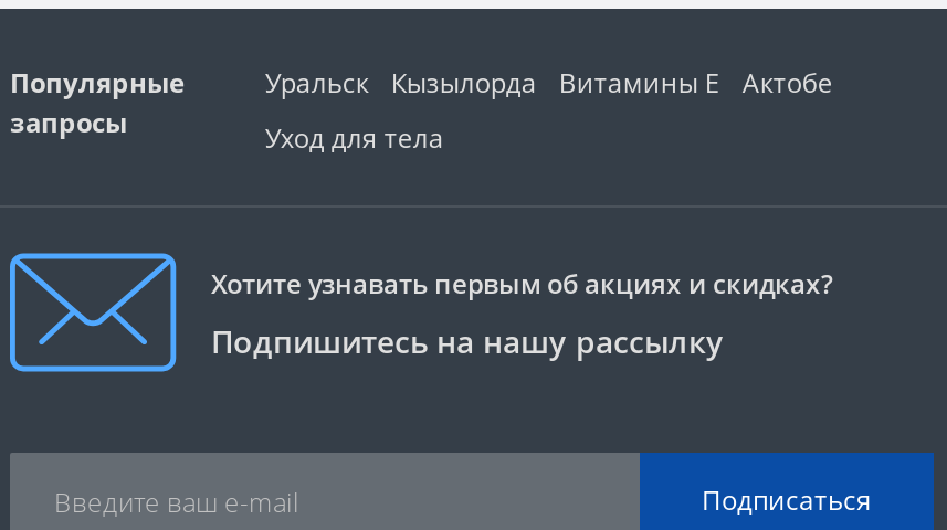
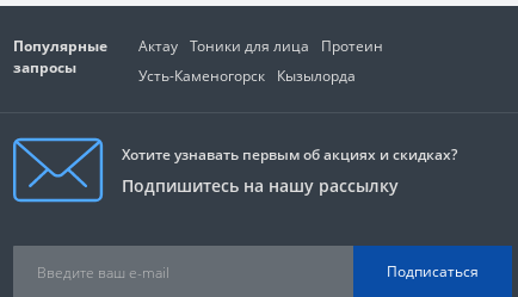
- Уральск Кызылорда Витамины Е Актобе
+ Актау Тоники для лица Протеин

- Уход для тела
+ Усть-Каменогорск Кызылорда
